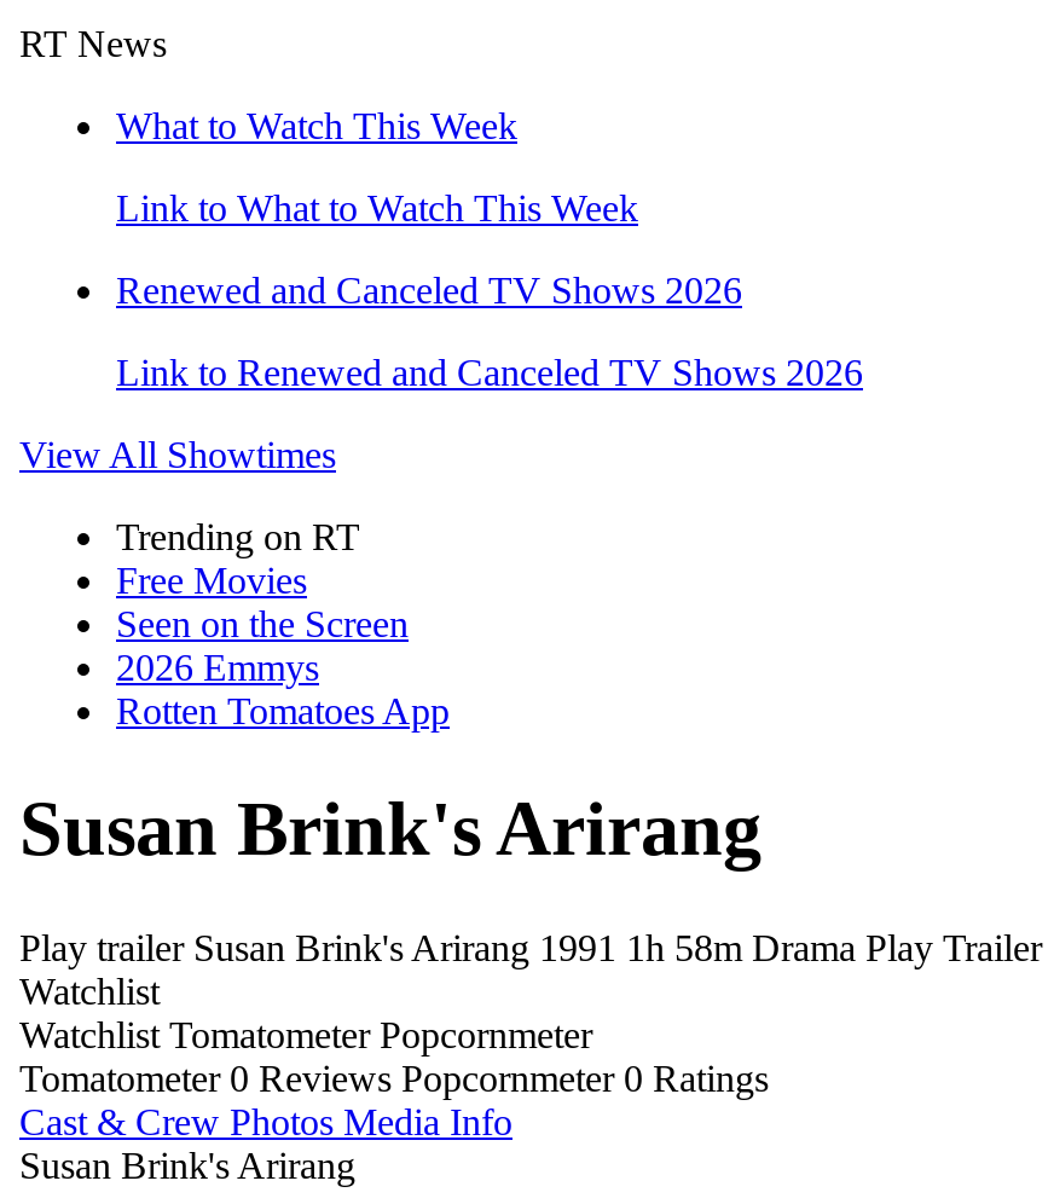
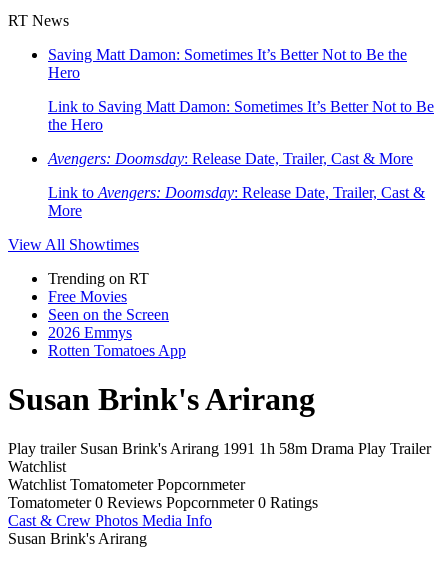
- What to Watch This Week
+ Saving Matt Damon: Sometimes It’s Better Not to Be the
+ Hero

- Link to What to Watch This Week
+ Link to Saving Matt Damon: Sometimes It’s Better Not to Be
+ the Hero

- Renewed and Canceled TV Shows 2026
+ Avengers: Doomsday: Release Date, Trailer, Cast & More

- Link to Renewed and Canceled TV Shows 2026
+ Link to Avengers: Doomsday: Release Date, Trailer, Cast &
+ More
